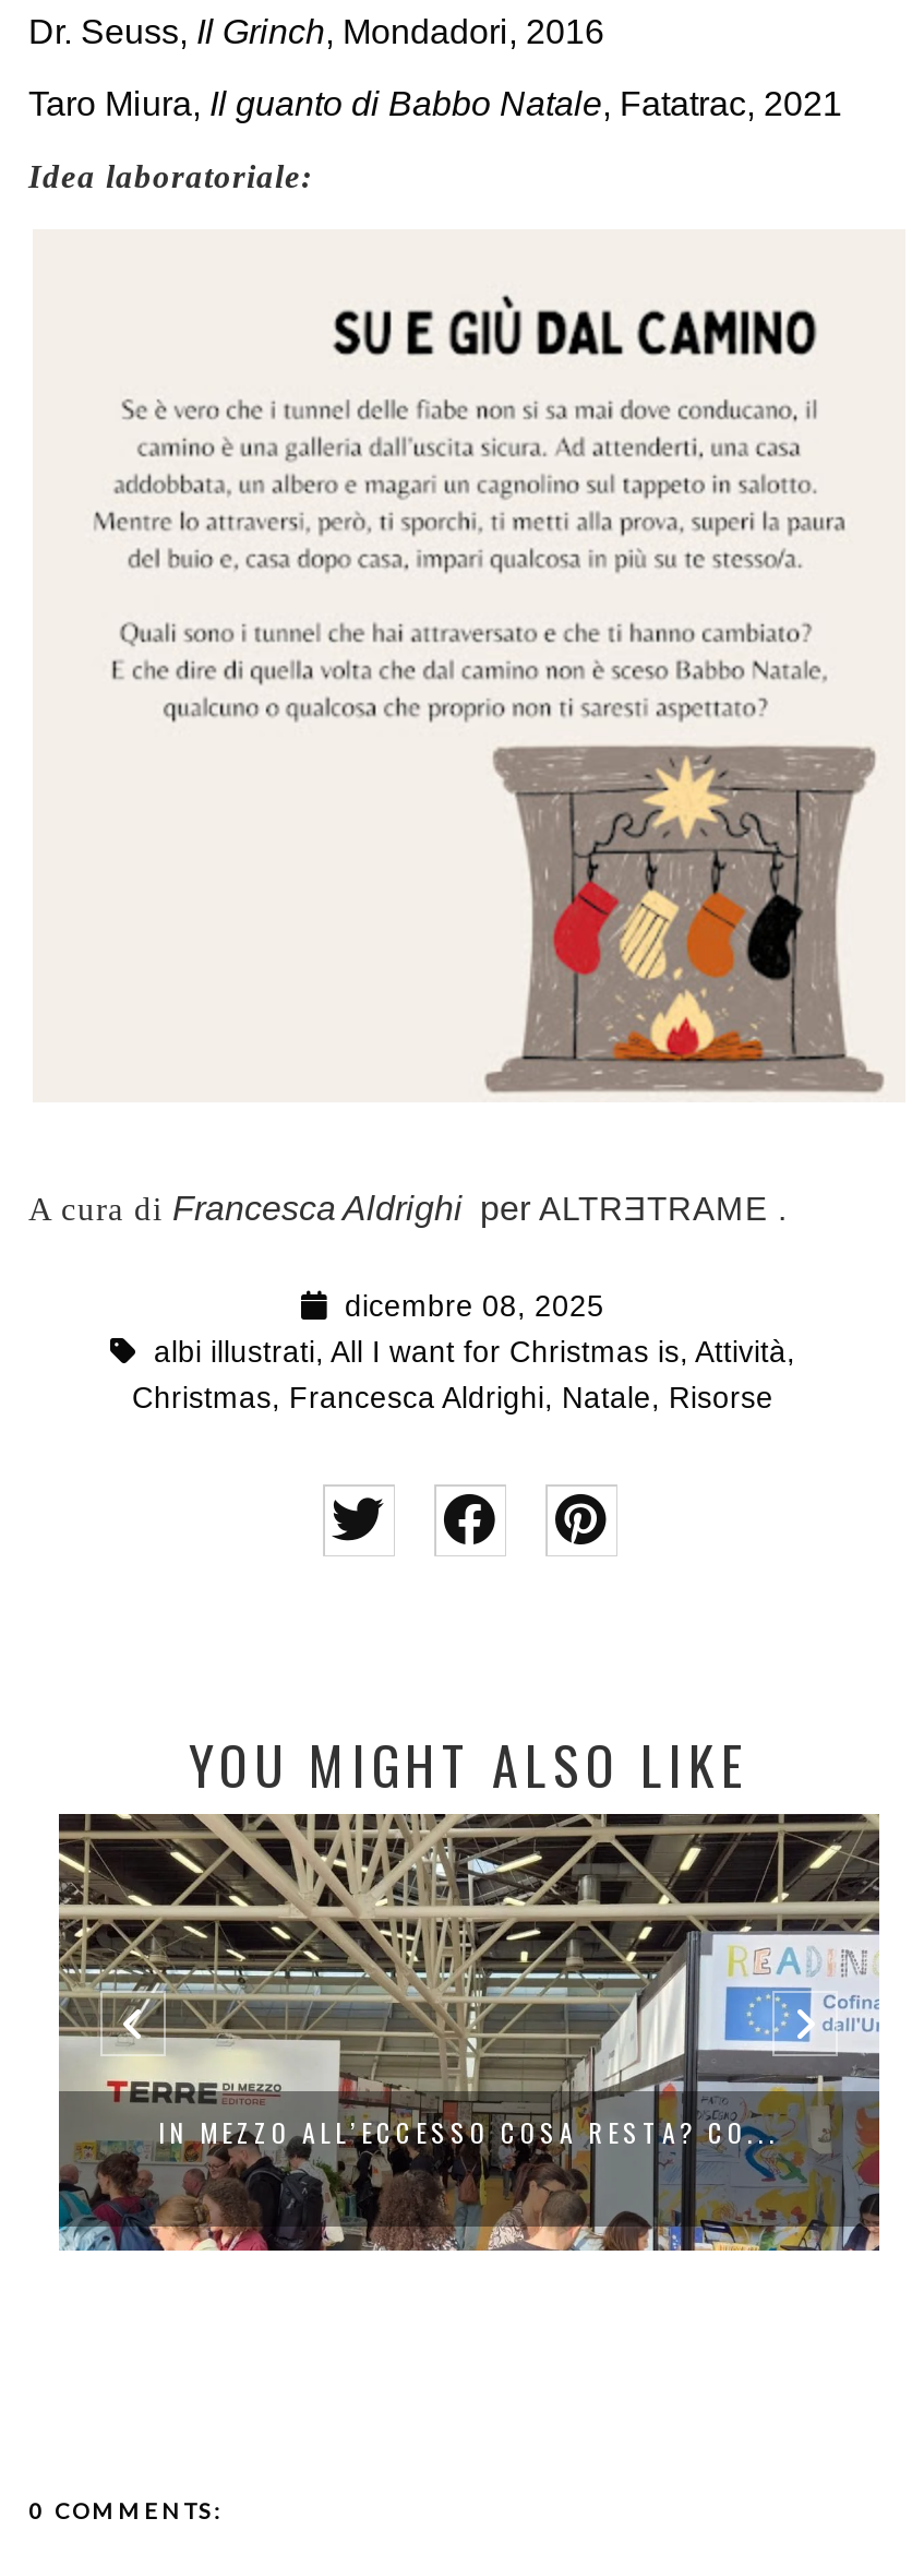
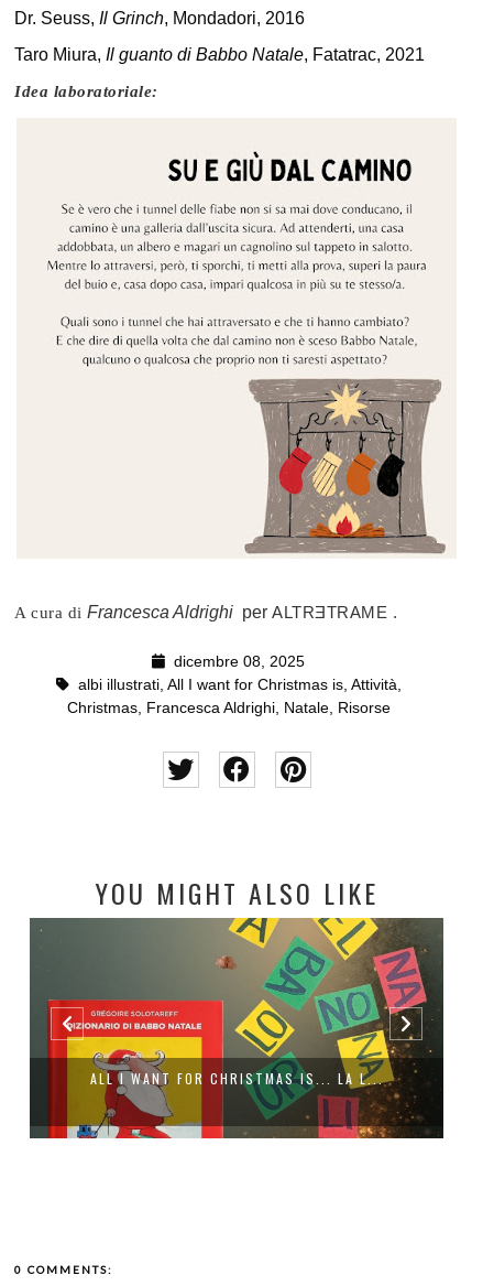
- [image]
- IN MEZZO ALL’ECCESSO COSA RESTA? CO...
+ [image]
+ ALL I WANT FOR CHRISTMAS IS... LA L...
